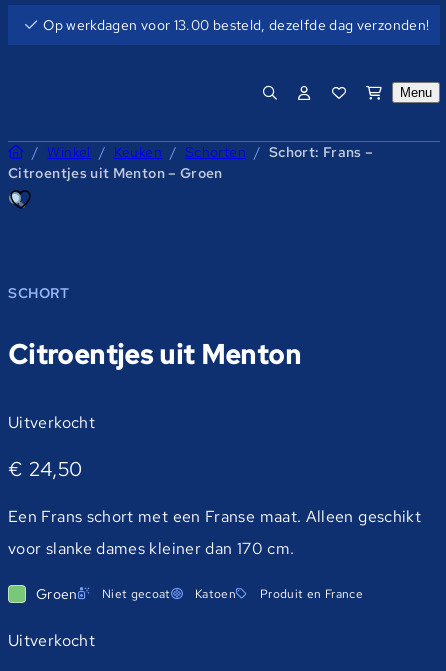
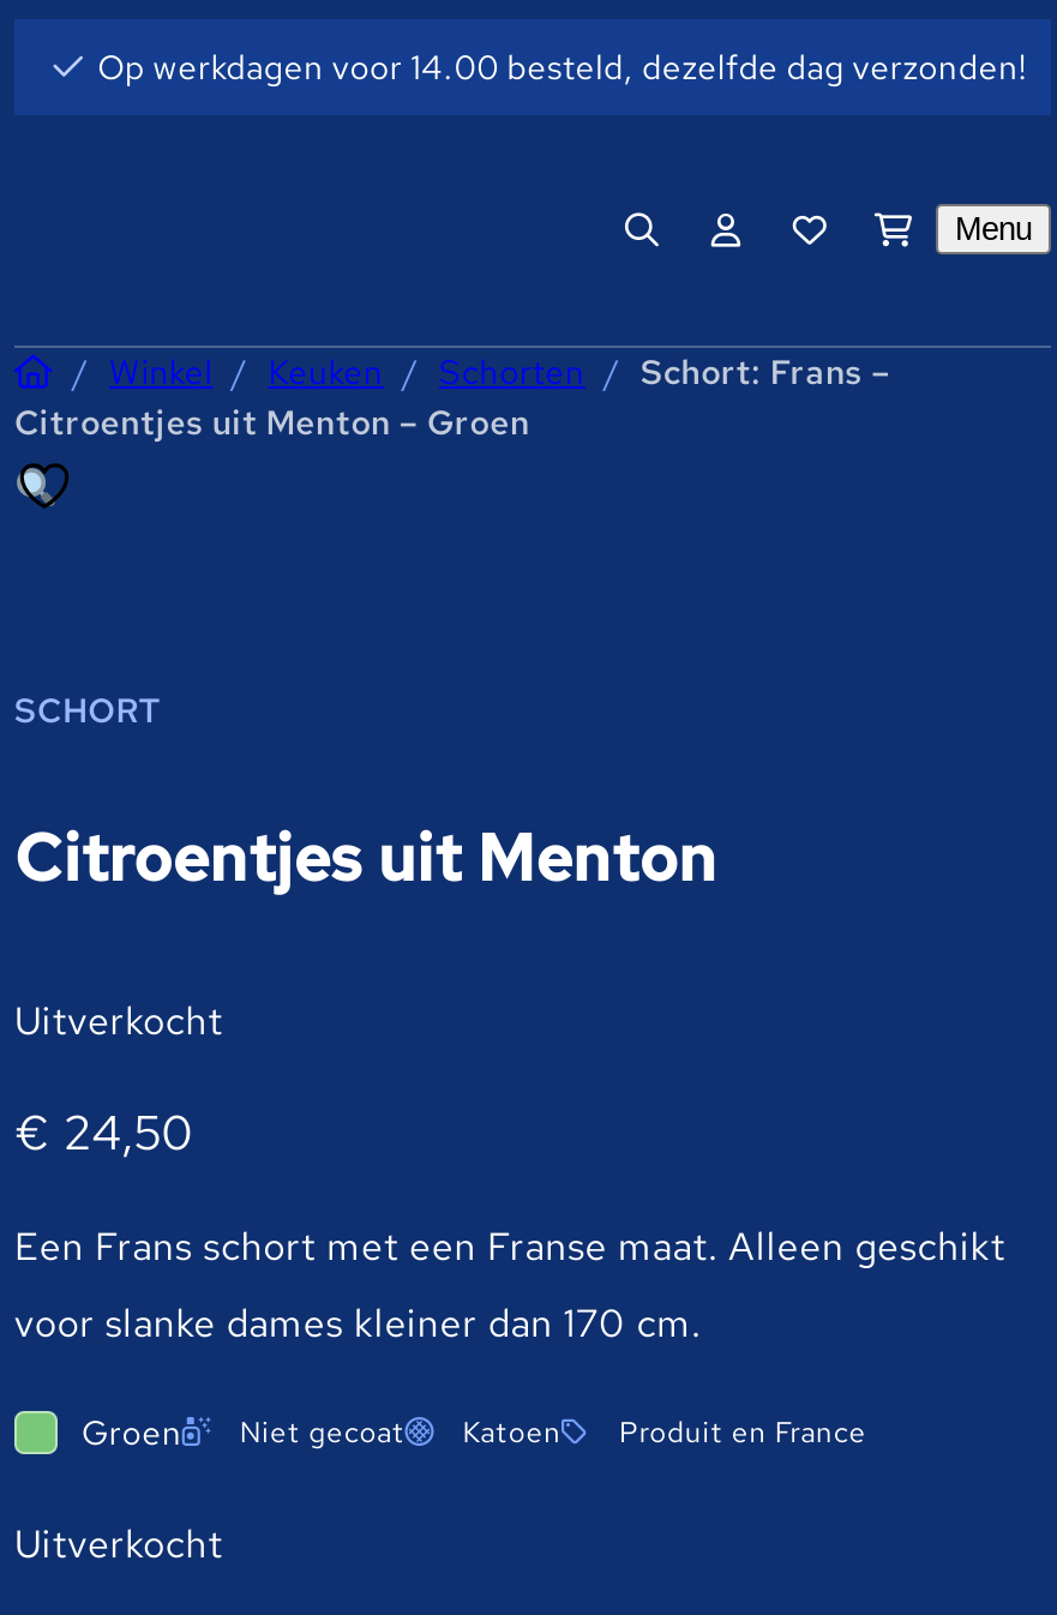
- Op werkdagen voor 13.00 besteld, dezelfde dag verzonden!
+ Op werkdagen voor 14.00 besteld, dezelfde dag verzonden!
